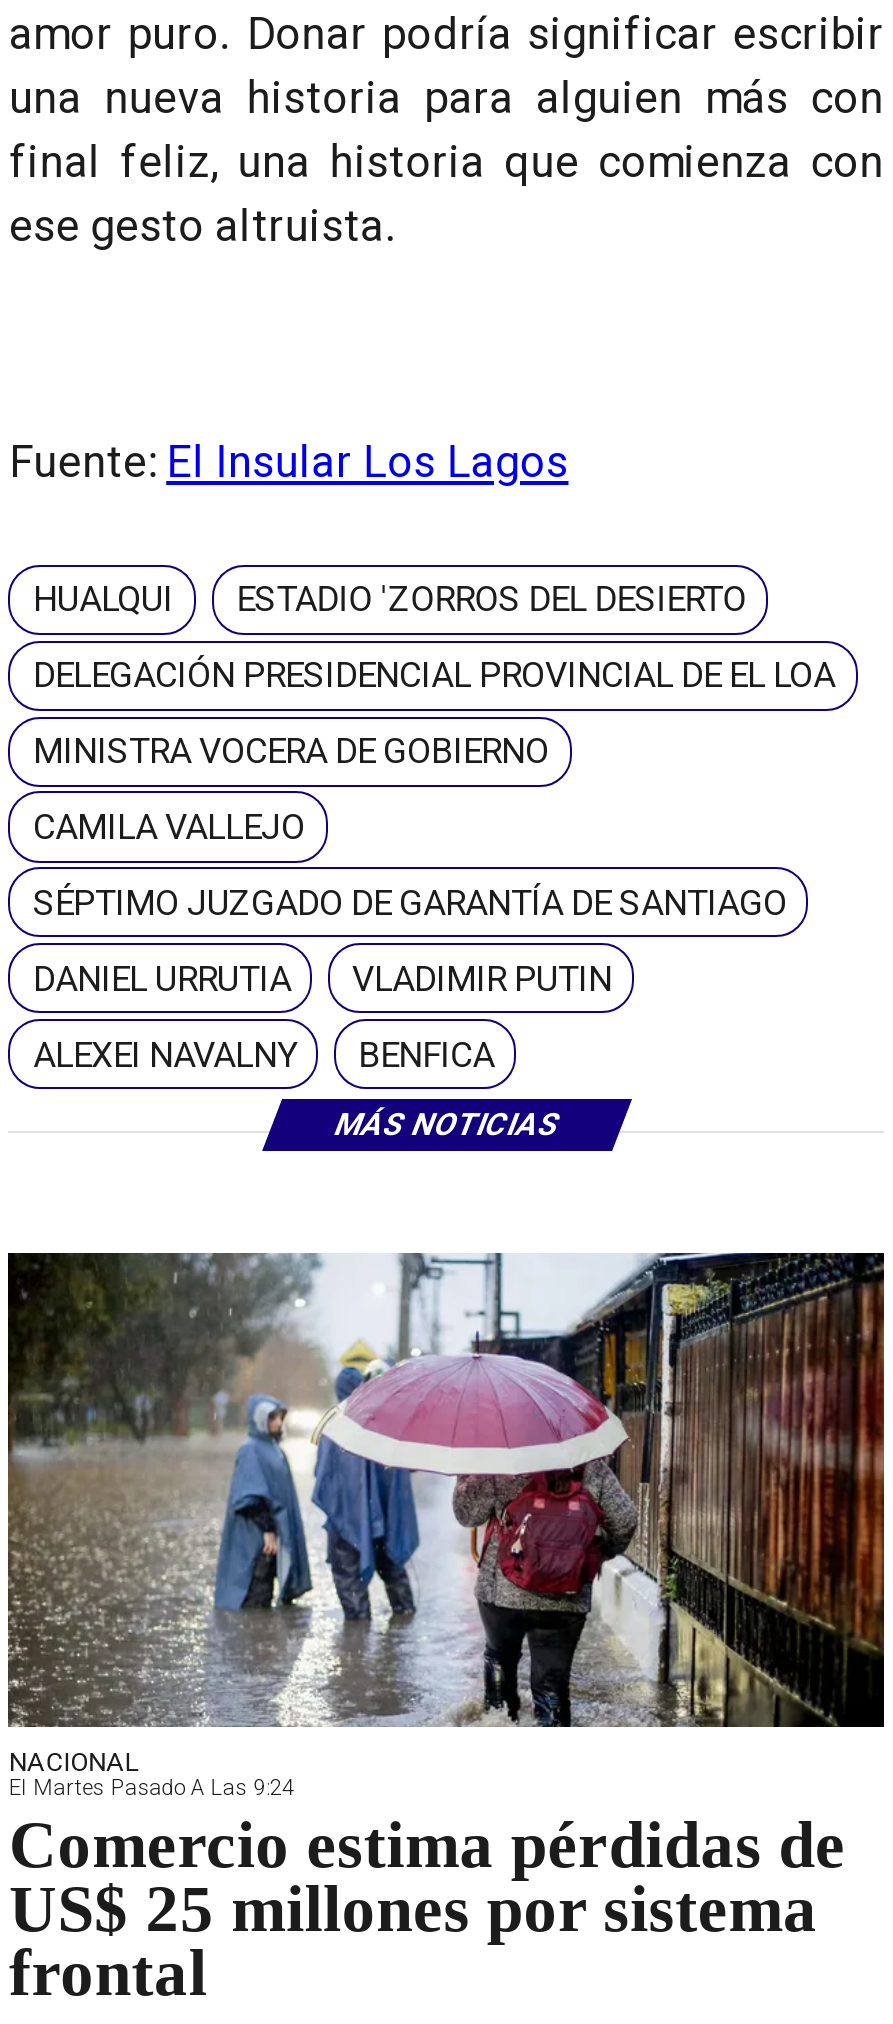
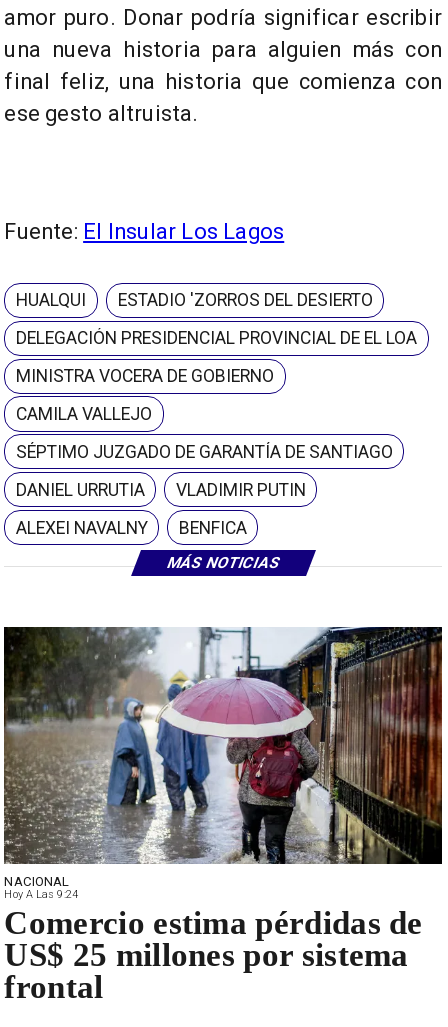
- El Martes Pasado A Las 9:24
+ Hoy A Las 9:24
